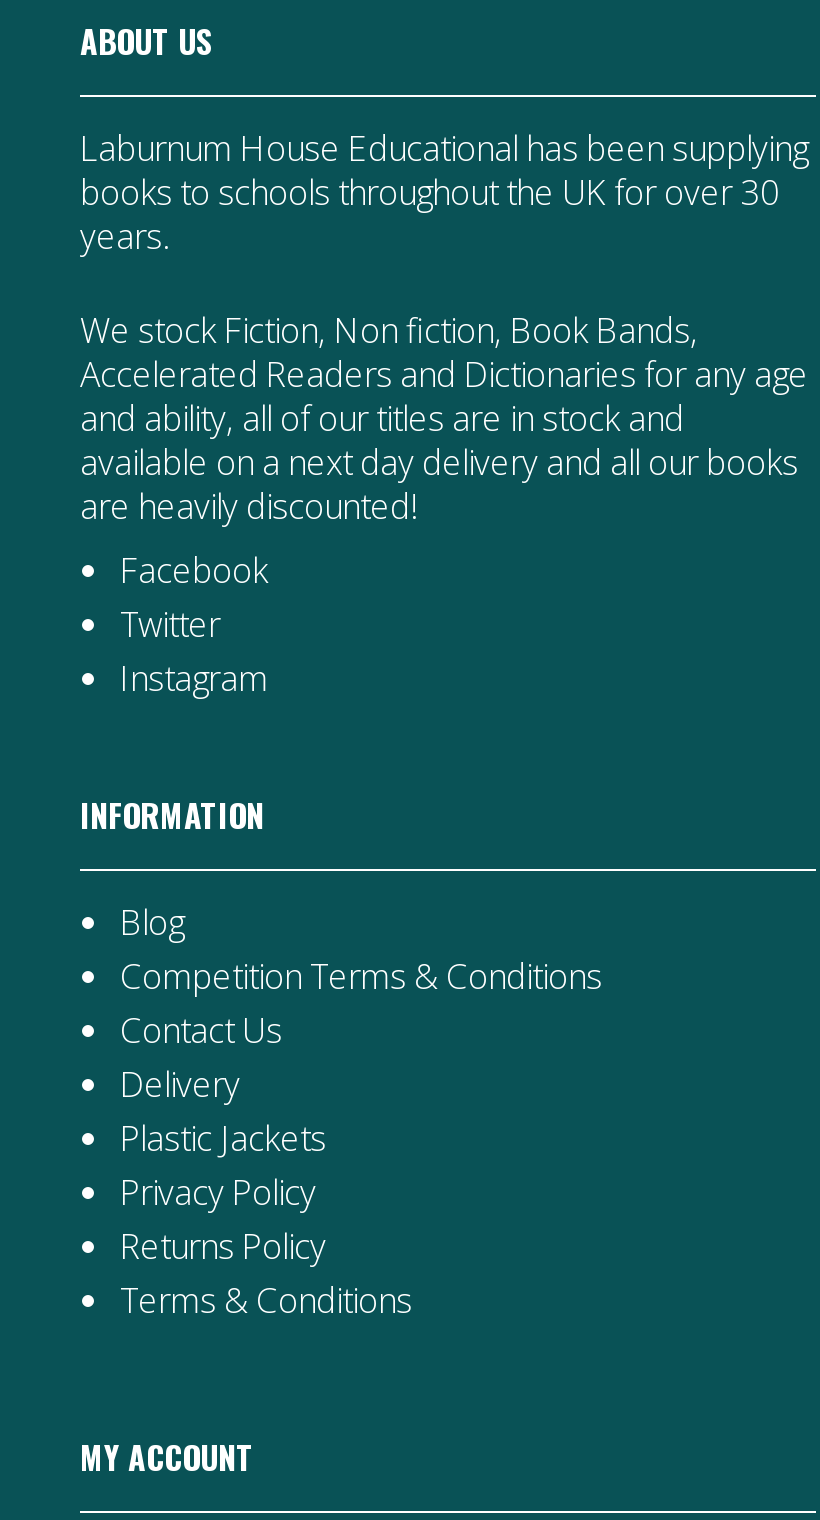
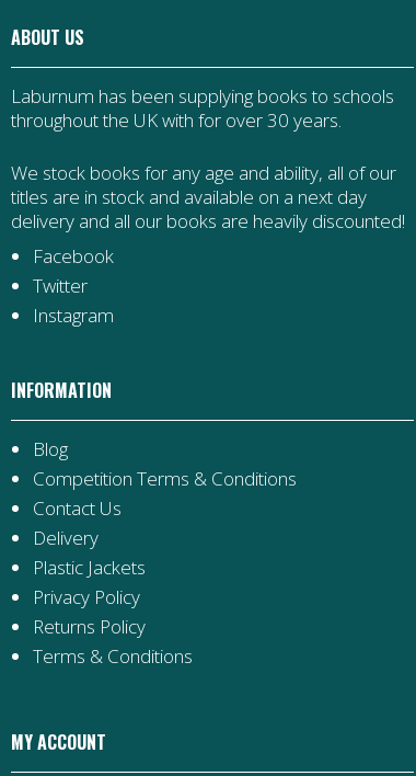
- Laburnum House Educational has been supplying
- books to schools throughout the UK for over 30
- years.
+ Laburnum has been supplying books to schools
+ throughout the UK with for over 30 years.

- We stock Fiction, Non fiction, Book Bands,
- Accelerated Readers and Dictionaries for any age
- and ability, all of our titles are in stock and
- available on a next day delivery and all our books
- are heavily discounted!
+ We stock books for any age and ability, all of our
+ titles are in stock and available on a next day
+ delivery and all our books are heavily discounted!
